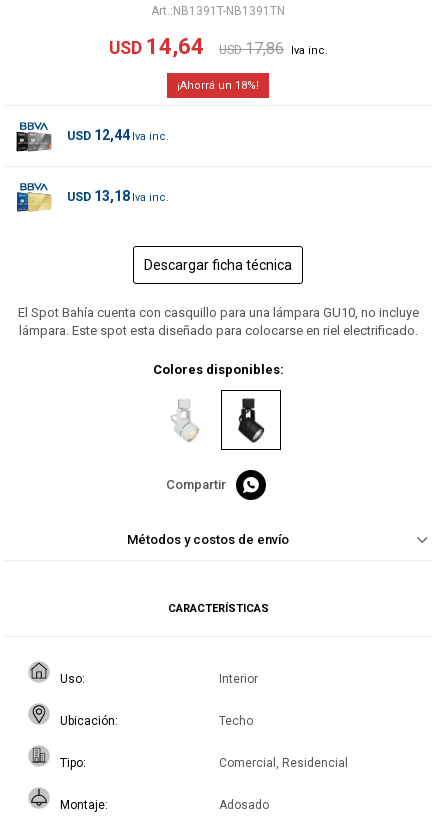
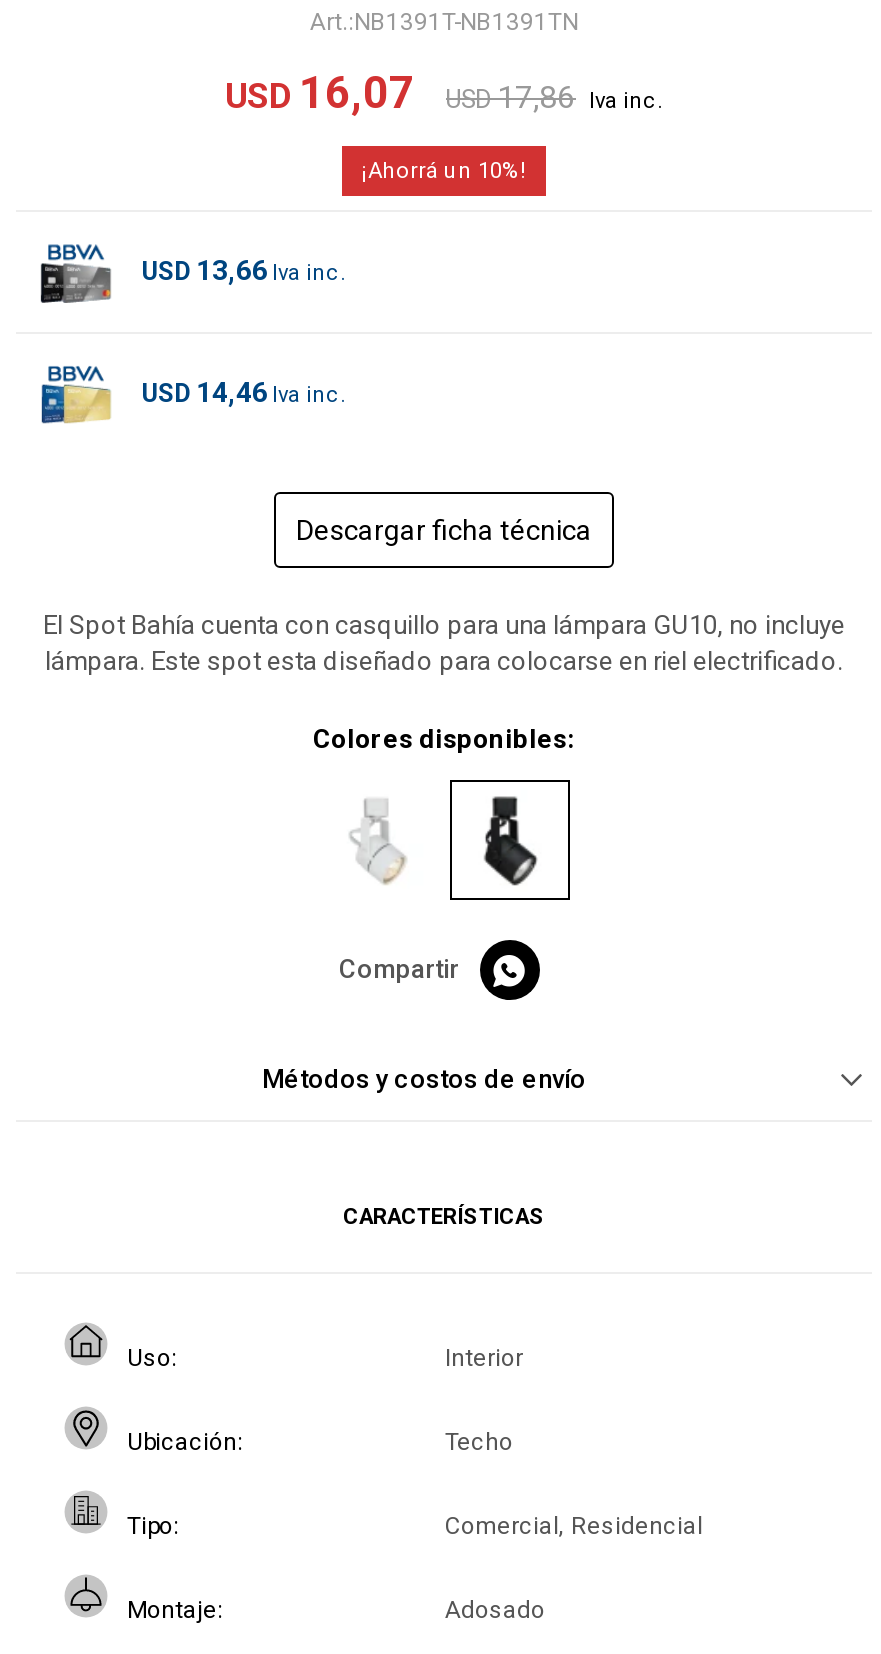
- USD 14,64
+ USD 16,07

- 18
+ 10

- USD 12,44
+ USD 13,66

- USD 13,18
+ USD 14,46
